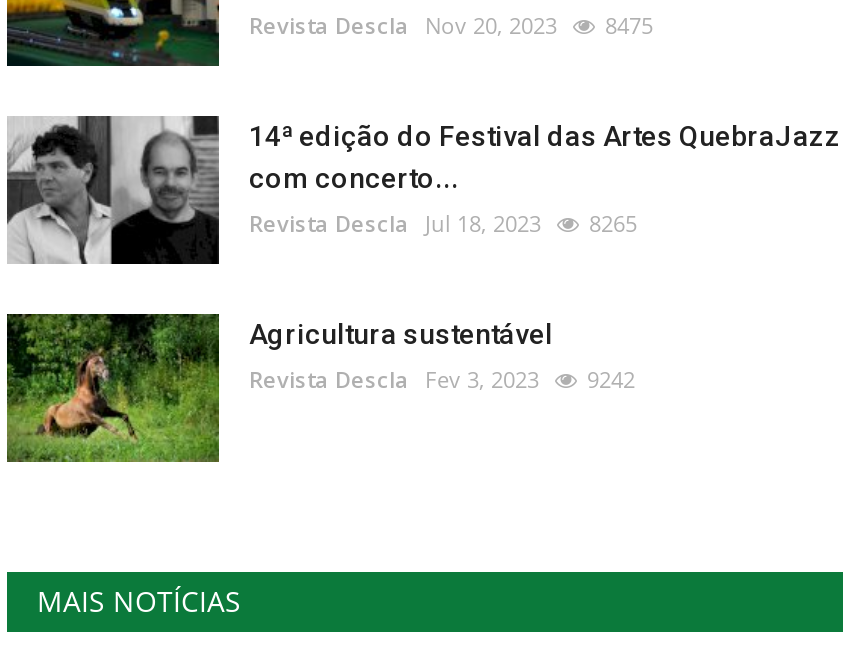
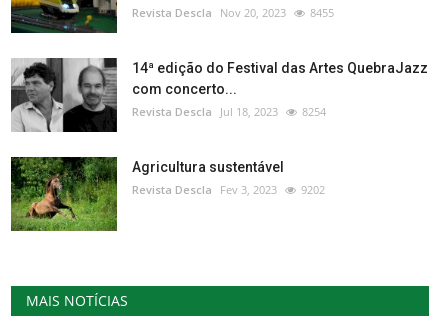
- Revista Descla Nov 20, 2023 8475
+ Revista Descla Nov 20, 2023 8455

- Revista Descla Jul 18, 2023 8265
+ Revista Descla Jul 18, 2023 8254

- Revista Descla Fev 3, 2023 9242
+ Revista Descla Fev 3, 2023 9202
